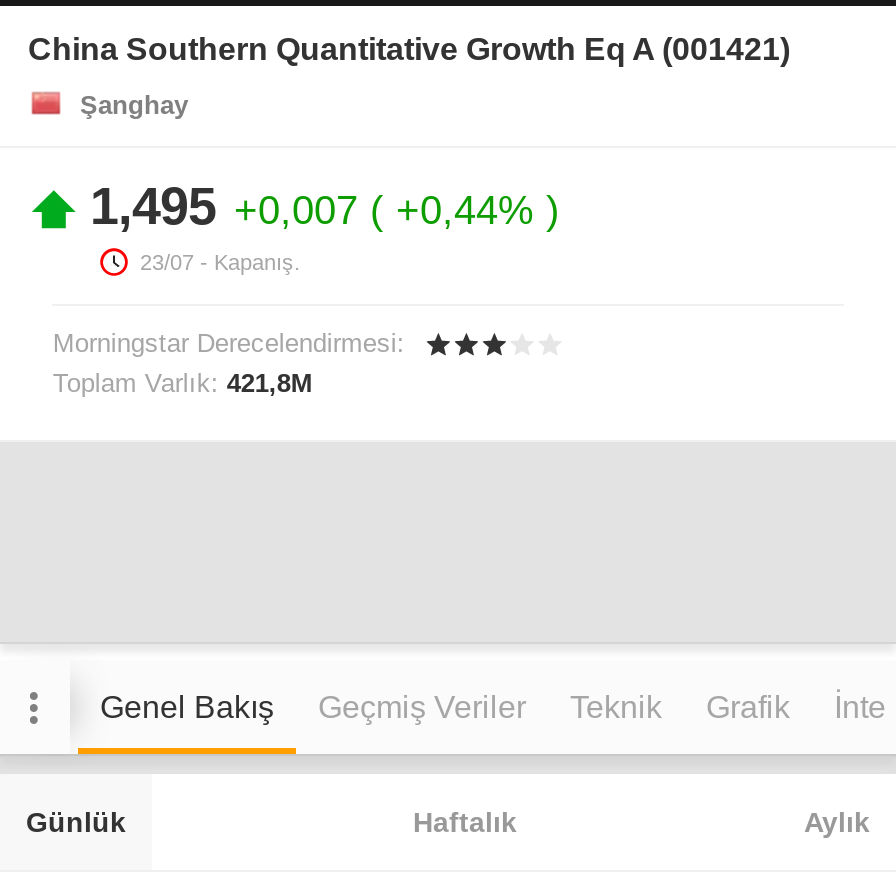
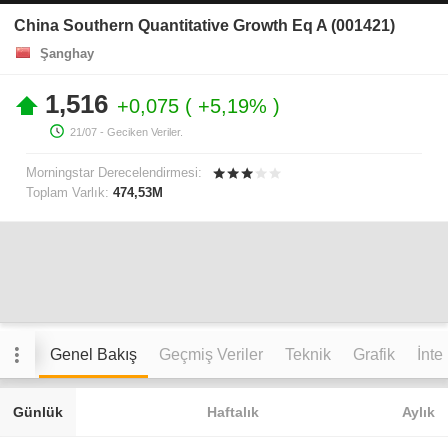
- 1,495 +0,007 +0,44%
- 23/07 - Kapanış.
+ 1,516 +0,075 +5,19%
+ 21/07 - Geciken Veriler.

- Toplam Varlık: 421,8M
+ Toplam Varlık: 474,53M
